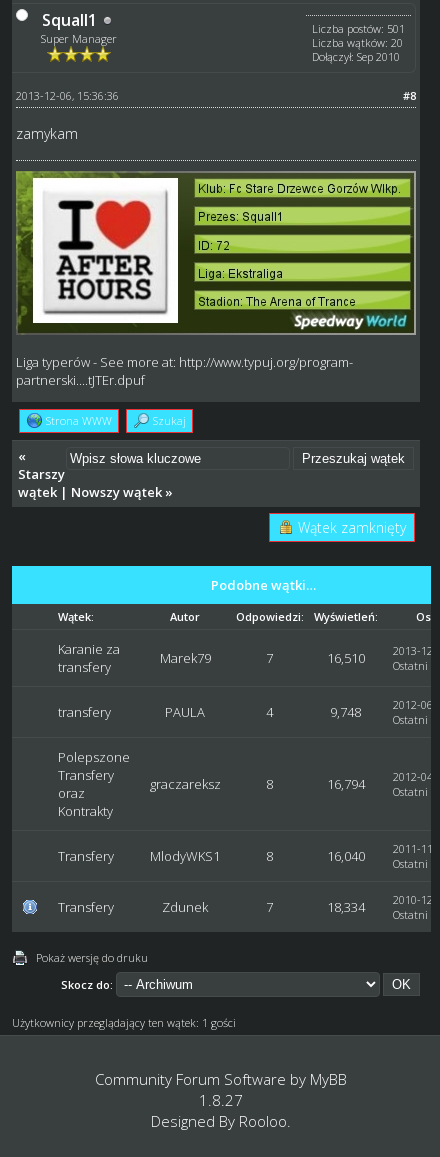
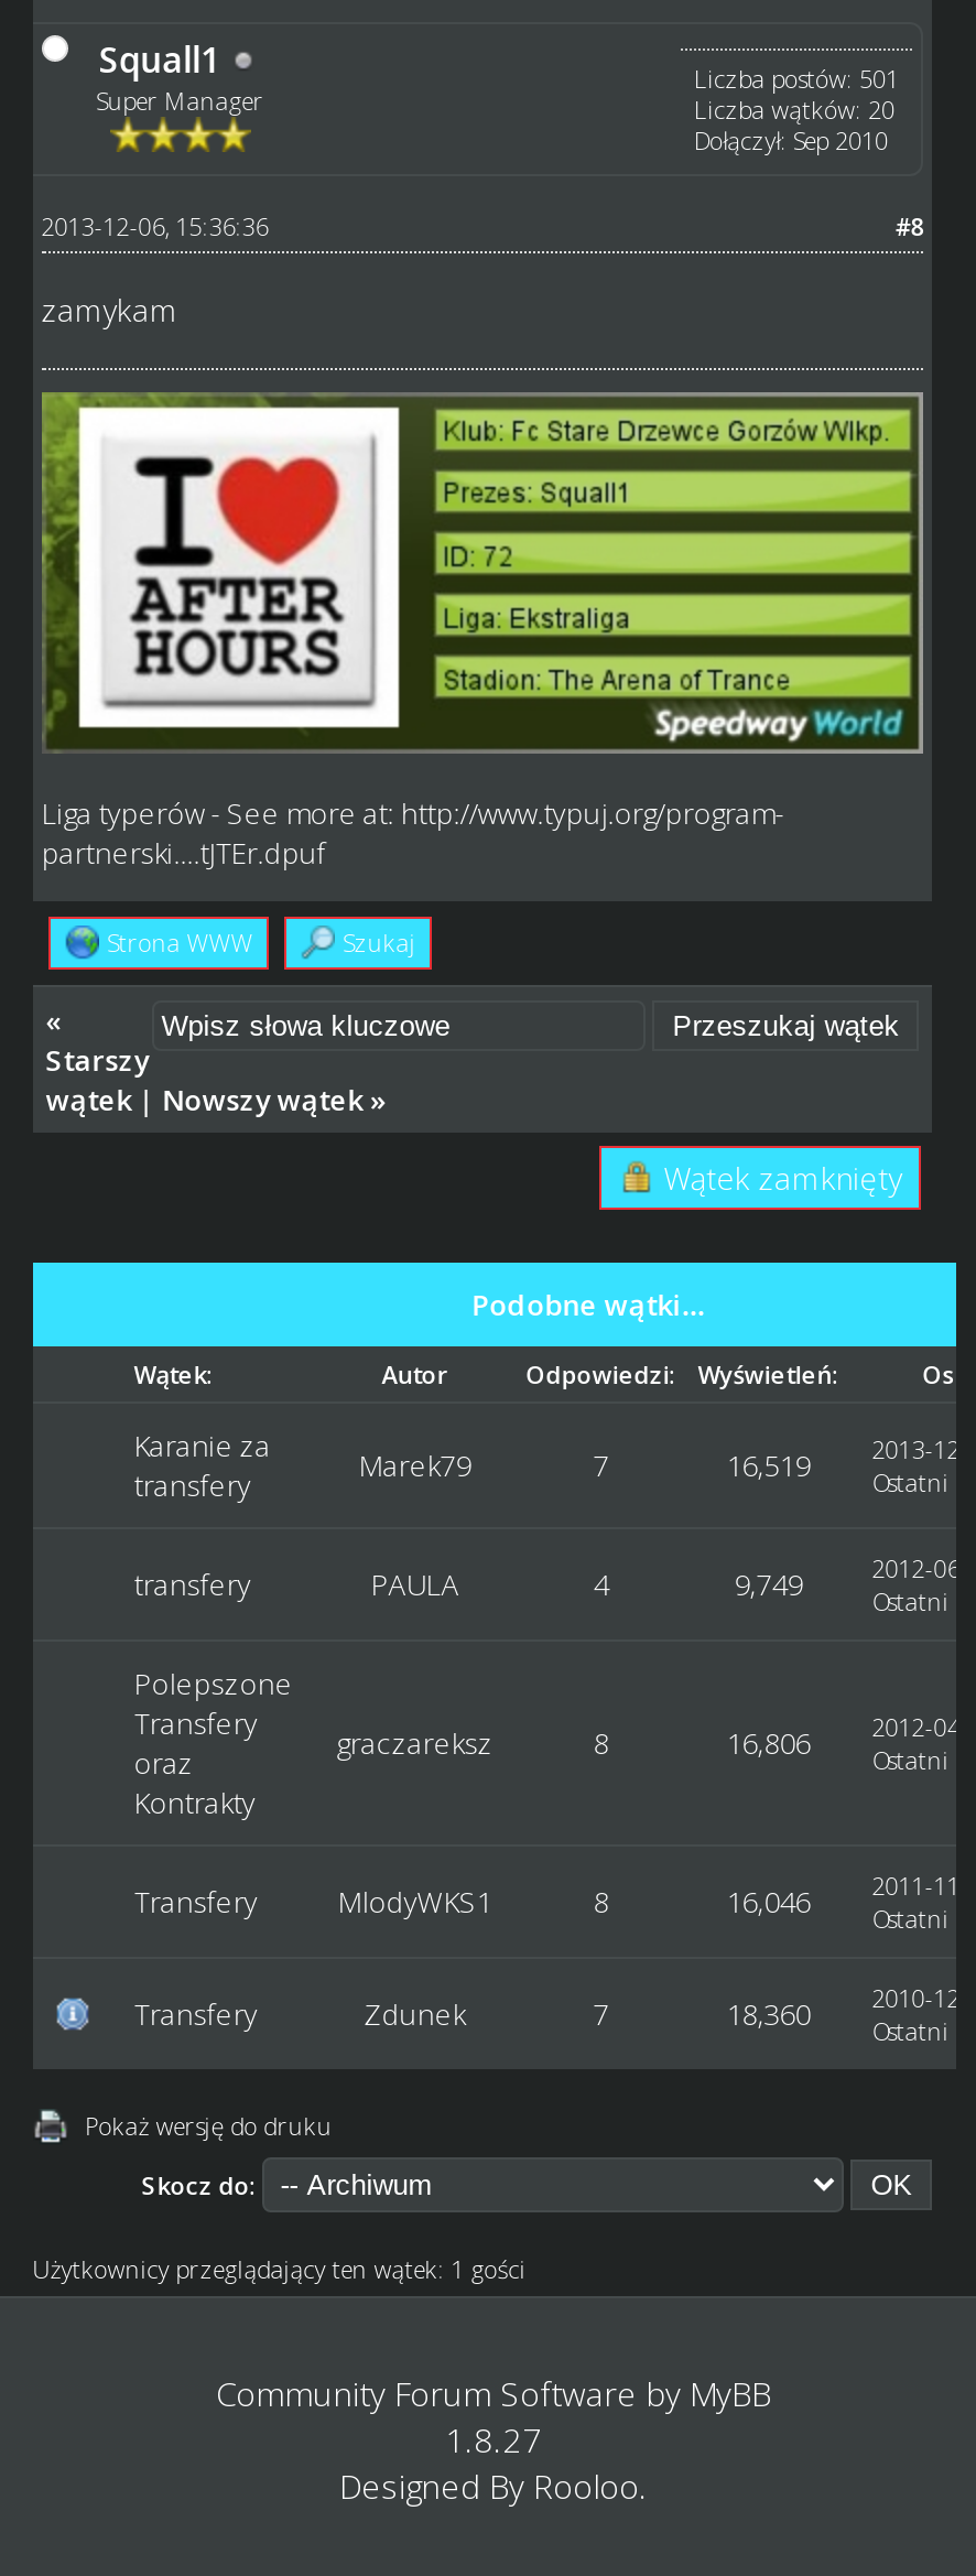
- 16,510
+ 16,519

- 9,748
+ 9,749

- 16,794
+ 16,806

- 16,040
+ 16,046

- 18,334
+ 18,360
